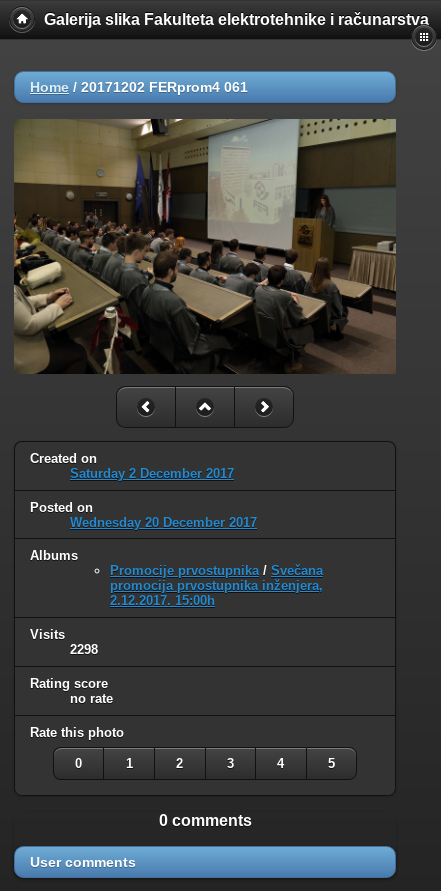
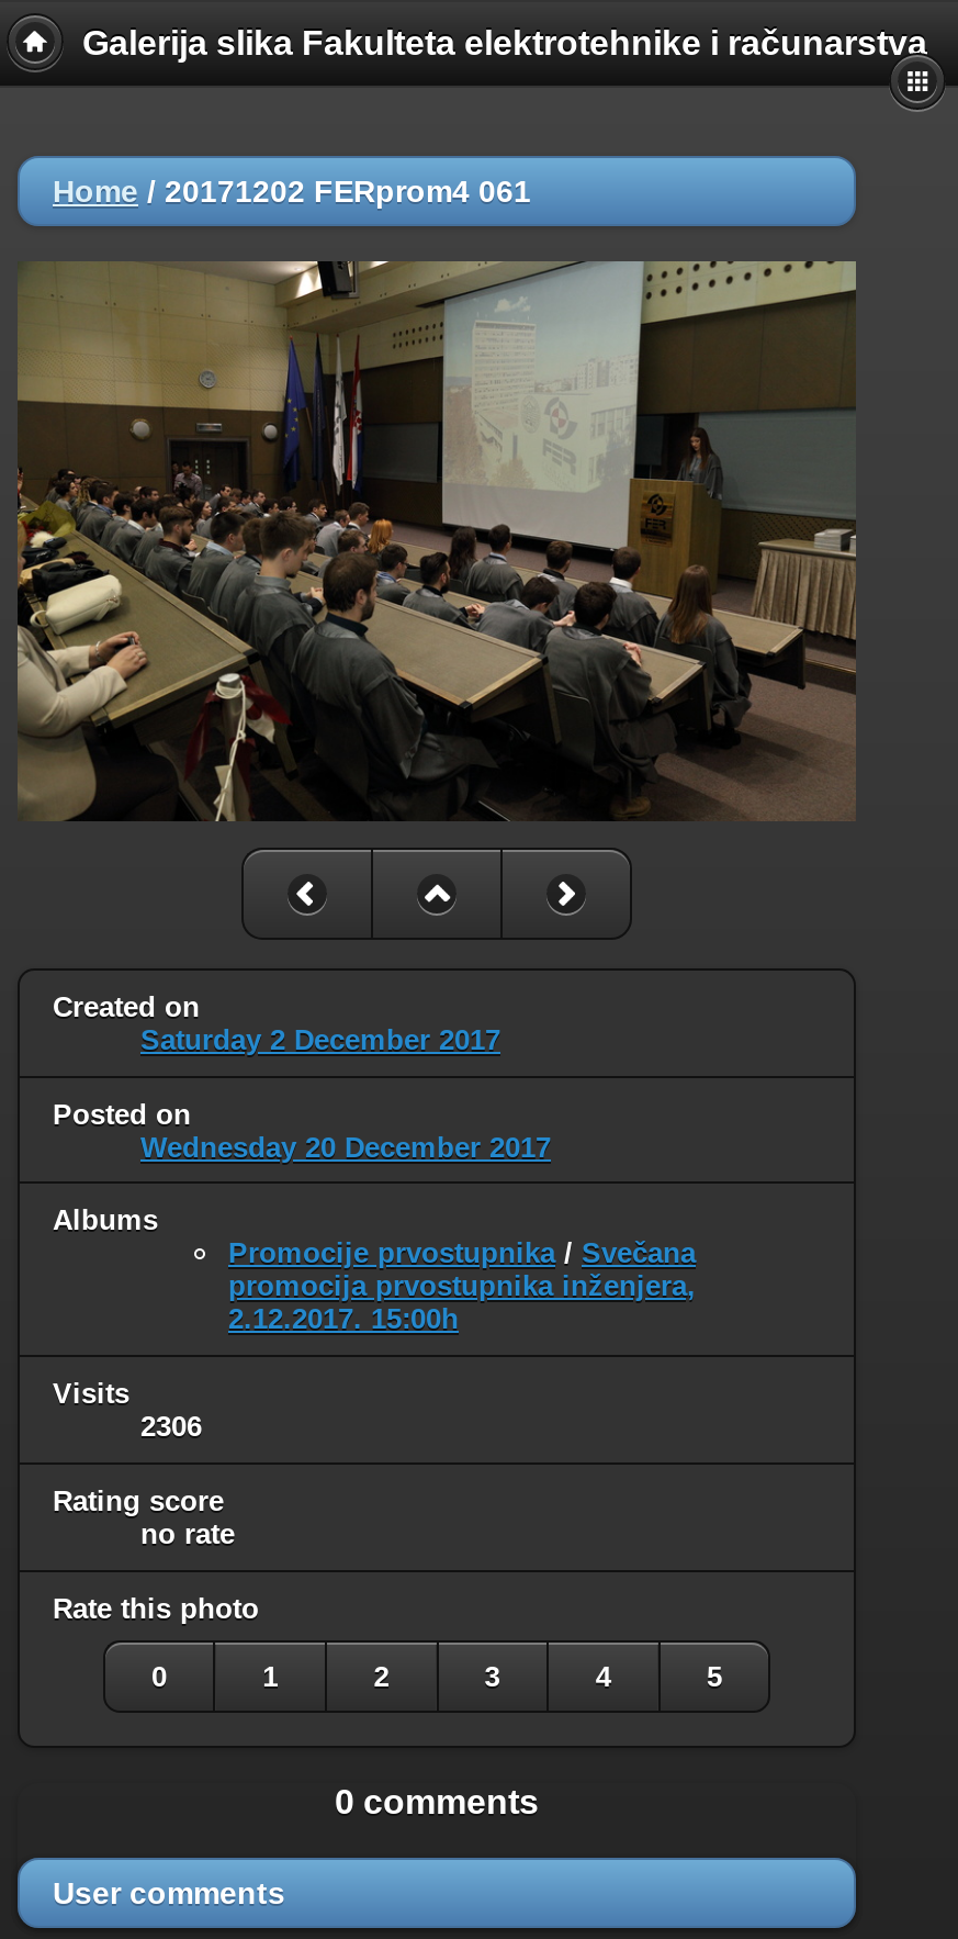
- 2298
+ 2306
